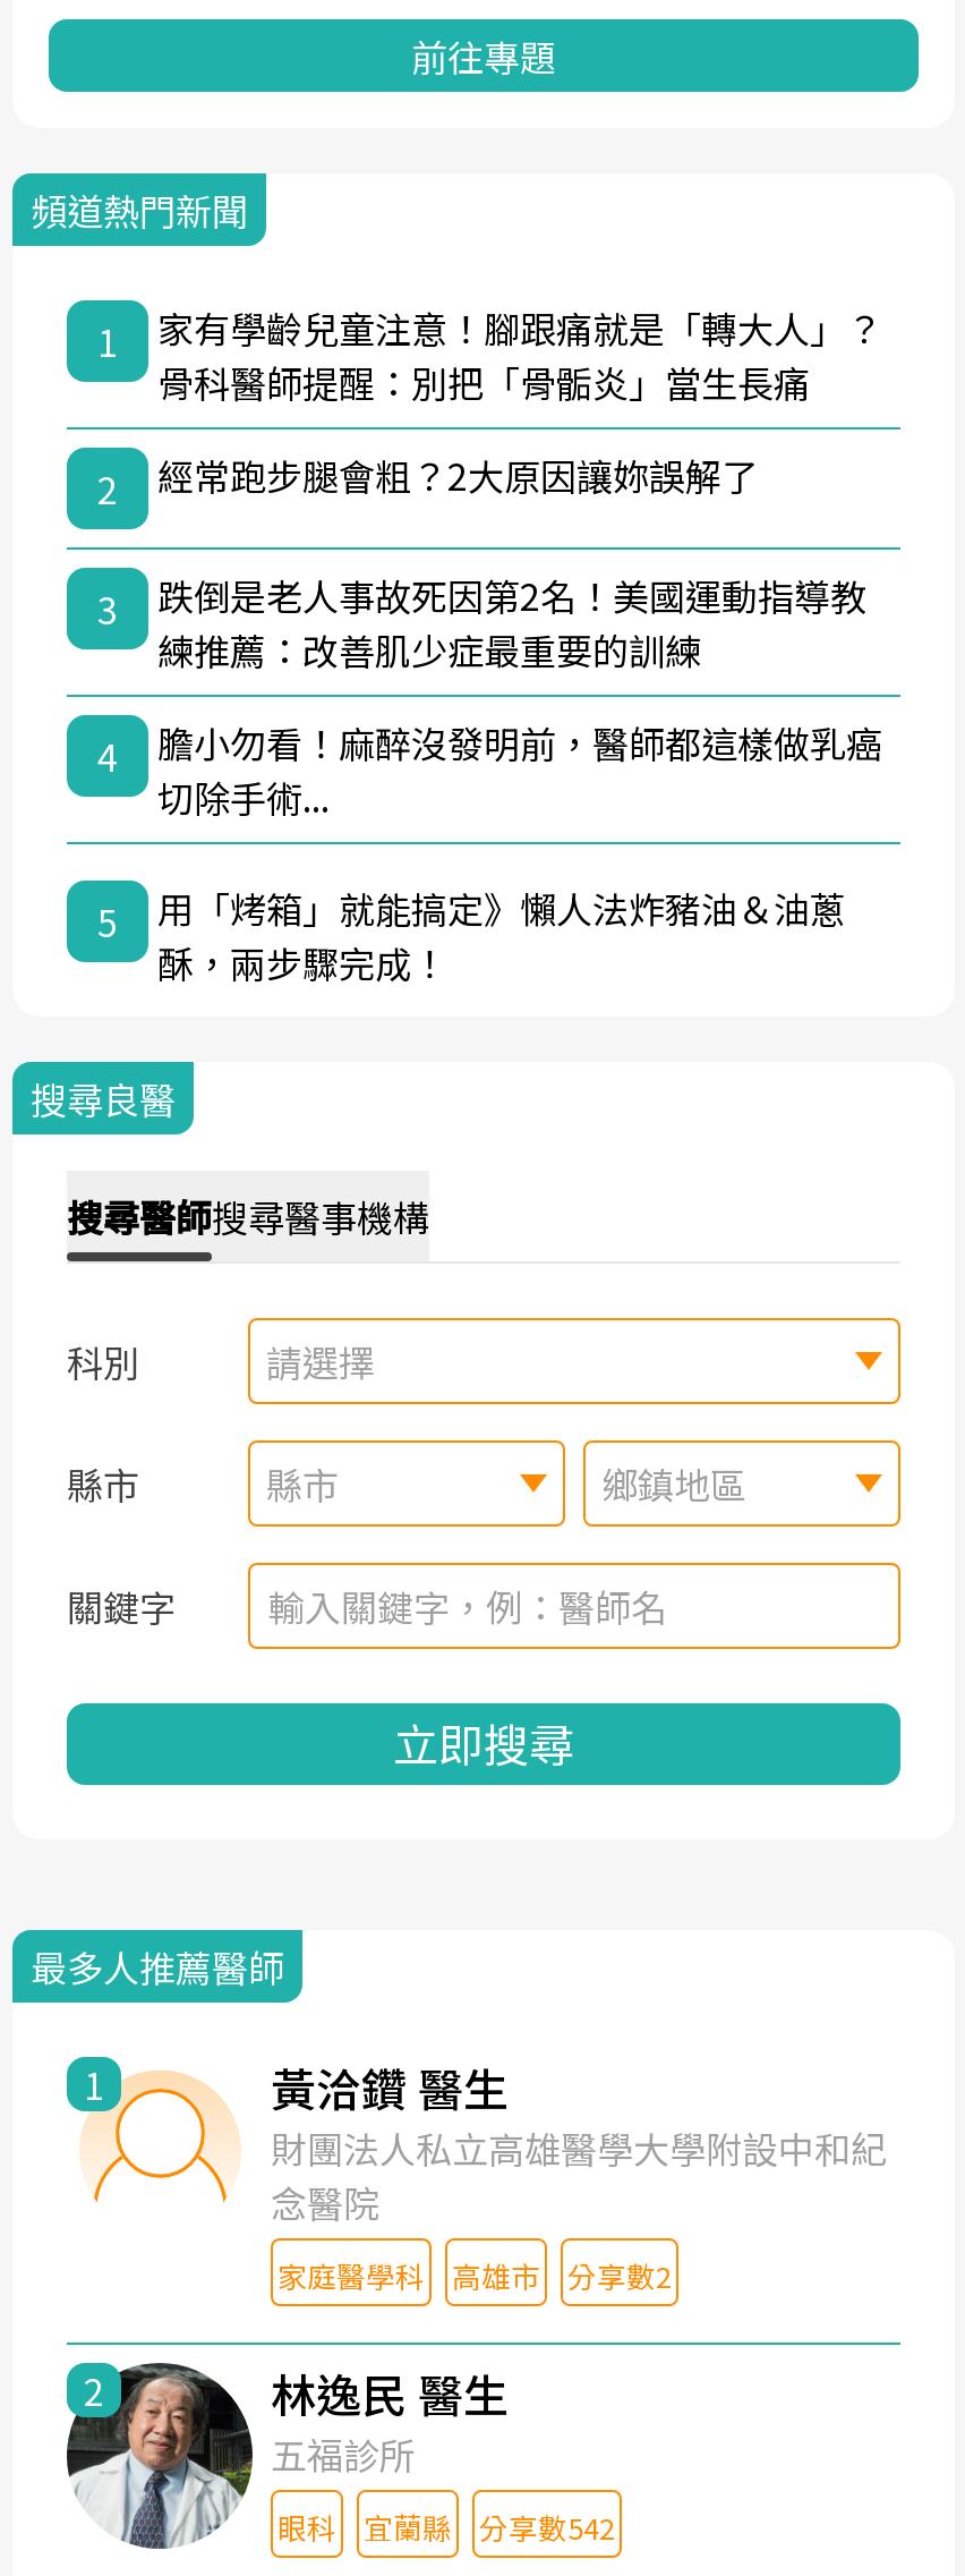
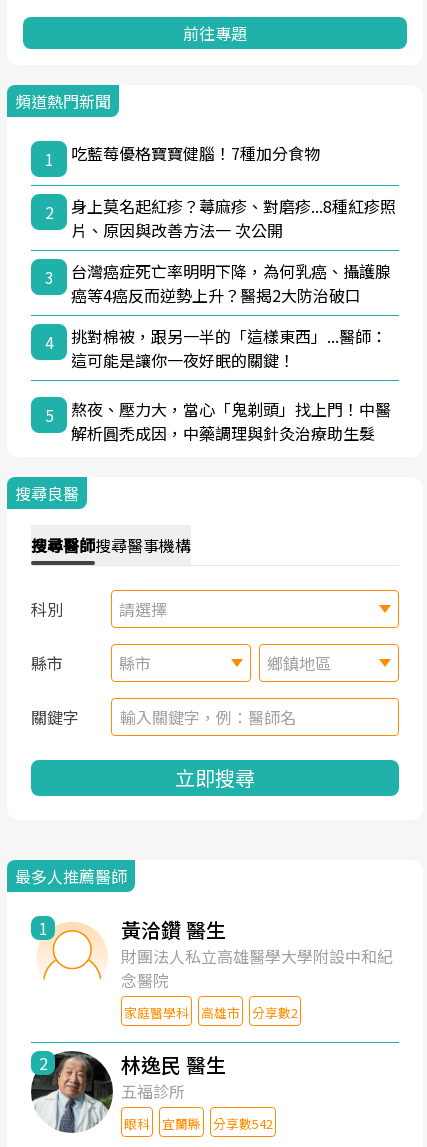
- 家有學齡兒童注意！腳跟痛就是「轉大人」？
- 骨科醫師提醒：別把「骨骺炎」當生長痛
+ 吃藍莓優格寶寶健腦！7種加分食物

- 經常跑步腿會粗？2大原因讓妳誤解了
+ 身上莫名起紅疹？蕁麻疹、對磨疹...8種紅疹照
+ 片、原因與改善方法一 次公開

- 跌倒是老人事故死因第2名！美國運動指導教
- 練推薦：改善肌少症最重要的訓練
+ 台灣癌症死亡率明明下降，為何乳癌、攝護腺
+ 癌等4癌反而逆勢上升？醫揭2大防治破口

- 膽小勿看！麻醉沒發明前，醫師都這樣做乳癌
- 切除手術...
+ 挑對棉被，跟另一半的「這樣東西」...醫師：
+ 這可能是讓你一夜好眠的關鍵！

- 用「烤箱」就能搞定》懶人法炸豬油＆油蔥
- 酥，兩步驟完成！
+ 熬夜、壓力大，當心「鬼剃頭」找上門！中醫
+ 解析圓禿成因，中藥調理與針灸治療助生髮
